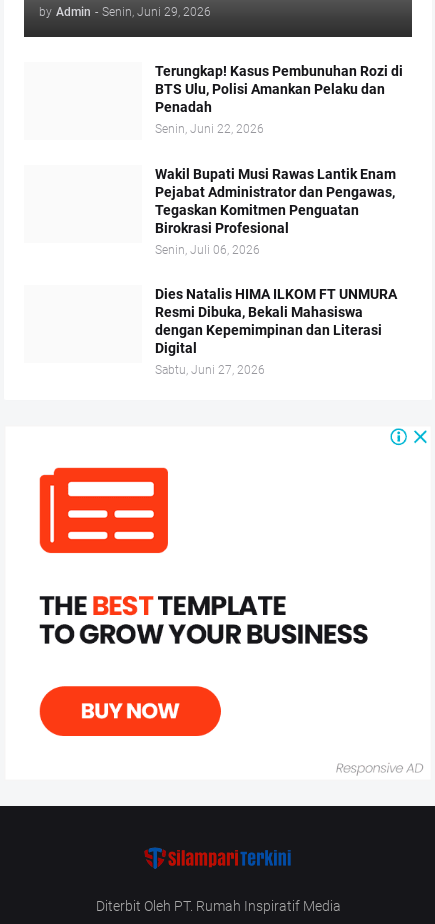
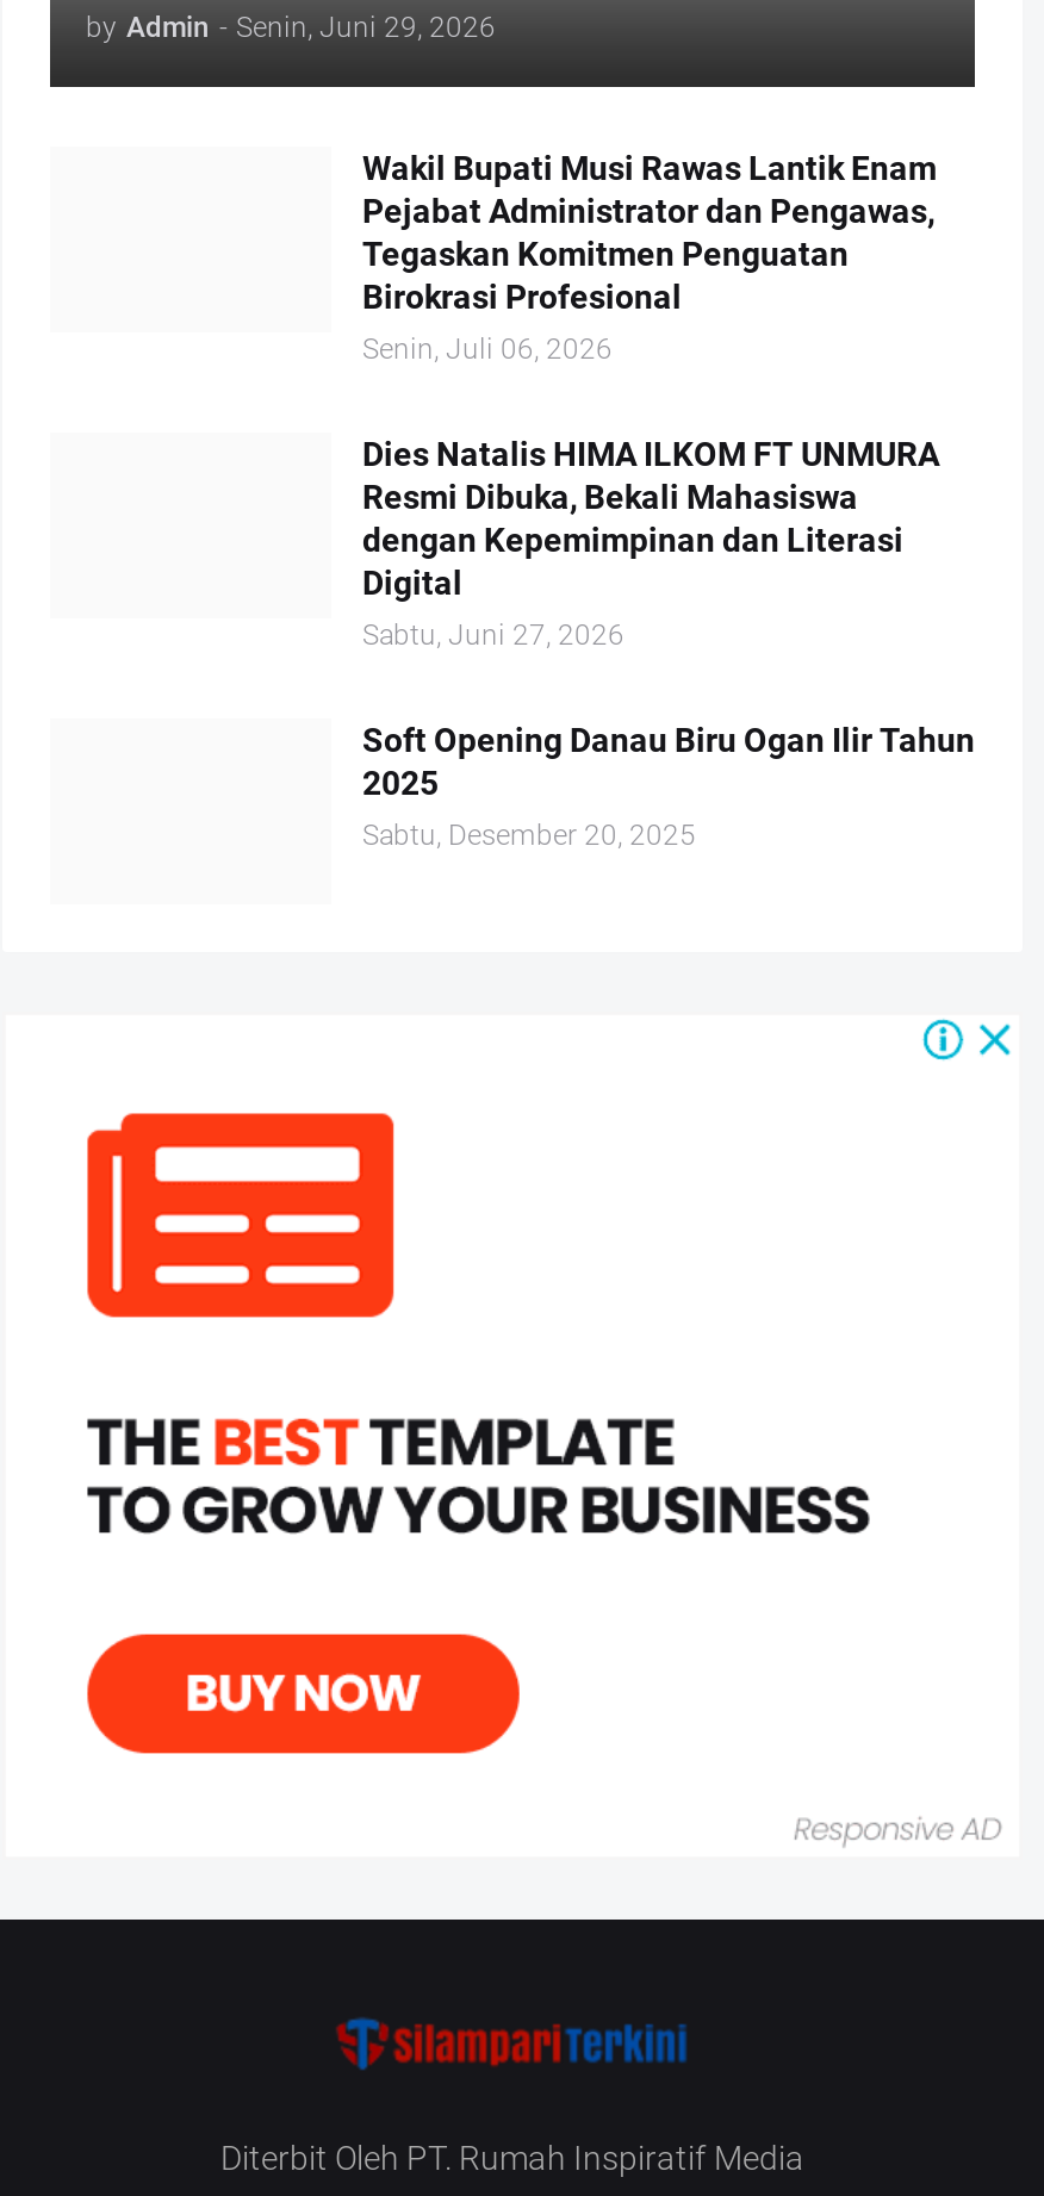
- Terungkap! Kasus Pembunuhan Rozi di
- BTS Ulu, Polisi Amankan Pelaku dan
- Penadah
- Senin, Juni 22, 2026

moved up: Wakil Bupati Musi Rawas Lantik Enam | Pejabat Administrator dan Pengawas, | Tegaskan Komitmen Penguatan | ... | Digital | Sabtu, Juni 27, 2026

+ Soft Opening Danau Biru Ogan Ilir Tahun
+ 2025
+ Sabtu, Desember 20, 2025
